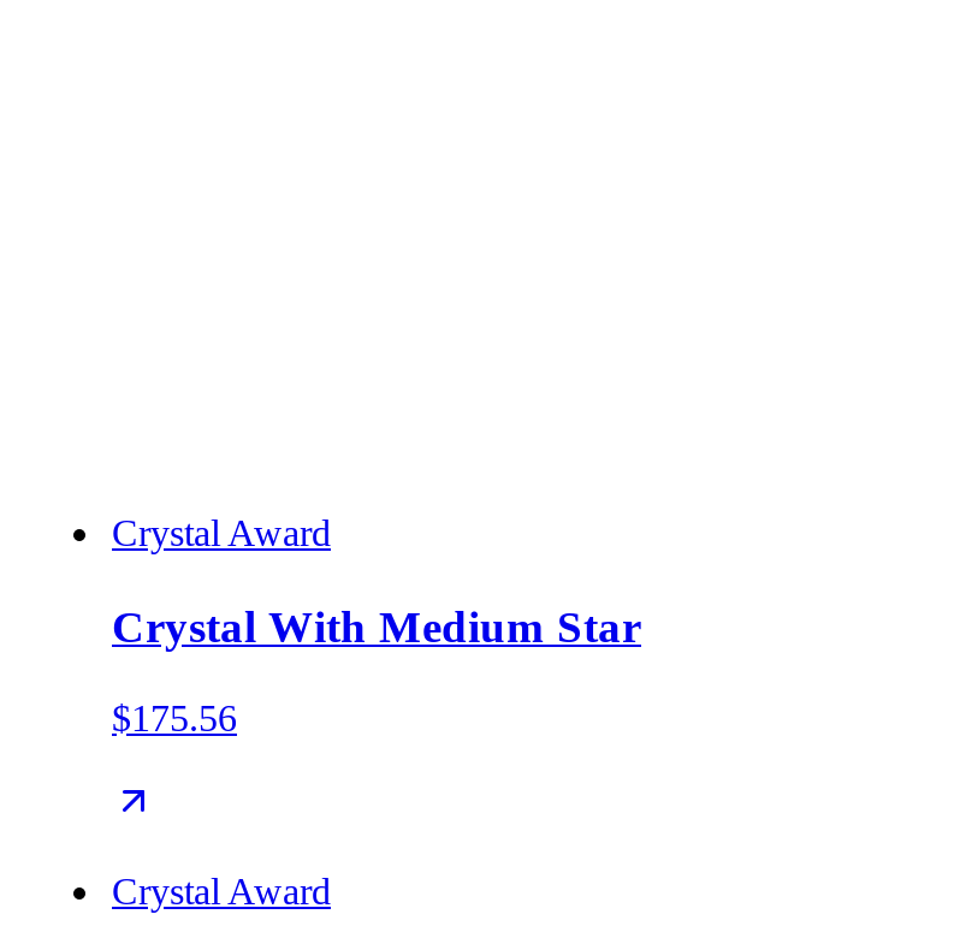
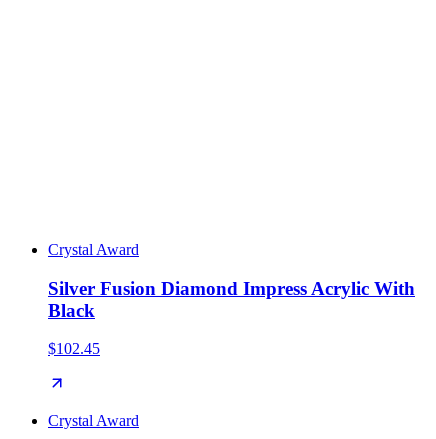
- Crystal With Medium Star
+ Silver Fusion Diamond Impress Acrylic With
+ Black

- $175.56
+ $102.45
